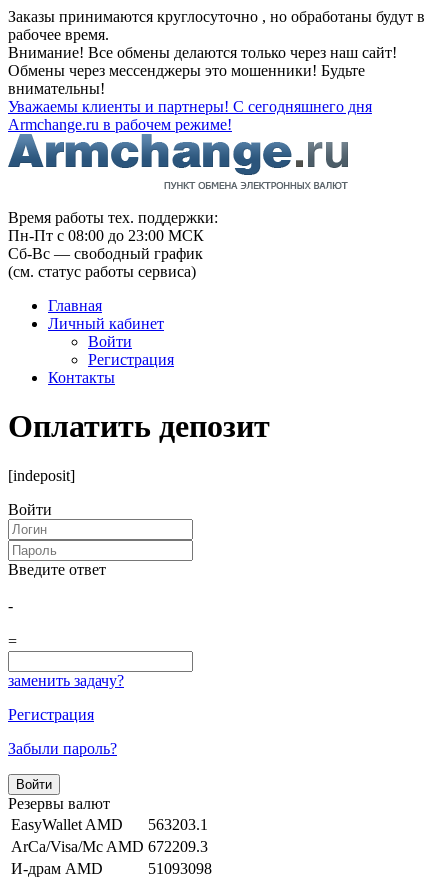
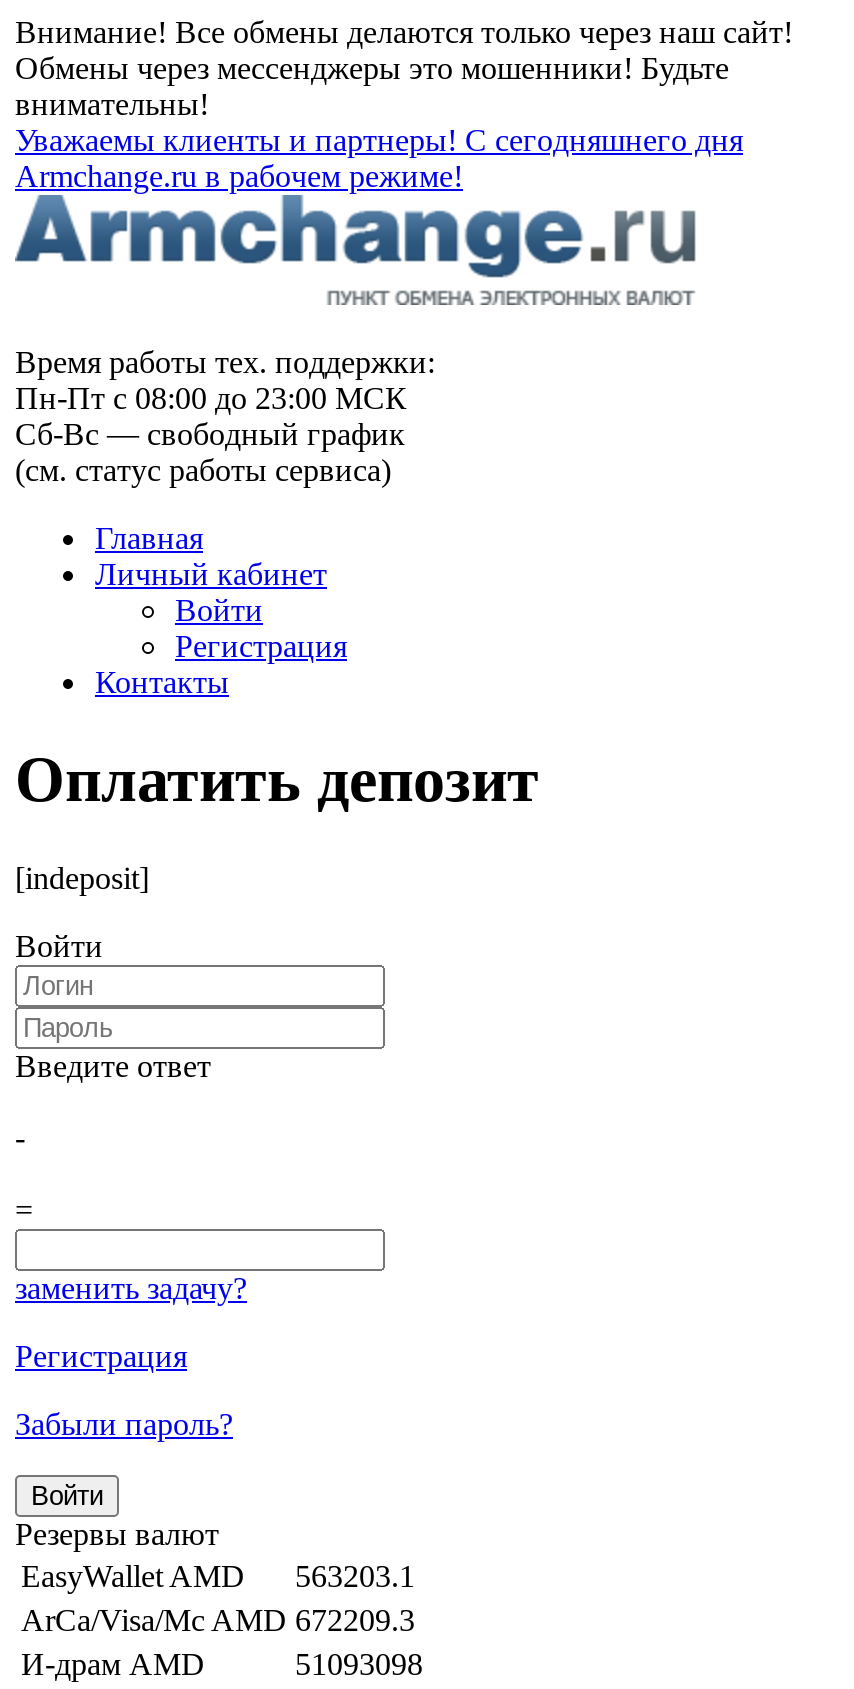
- Заказы принимаются круглосуточно , но обработаны будут в
- рабочее время.
